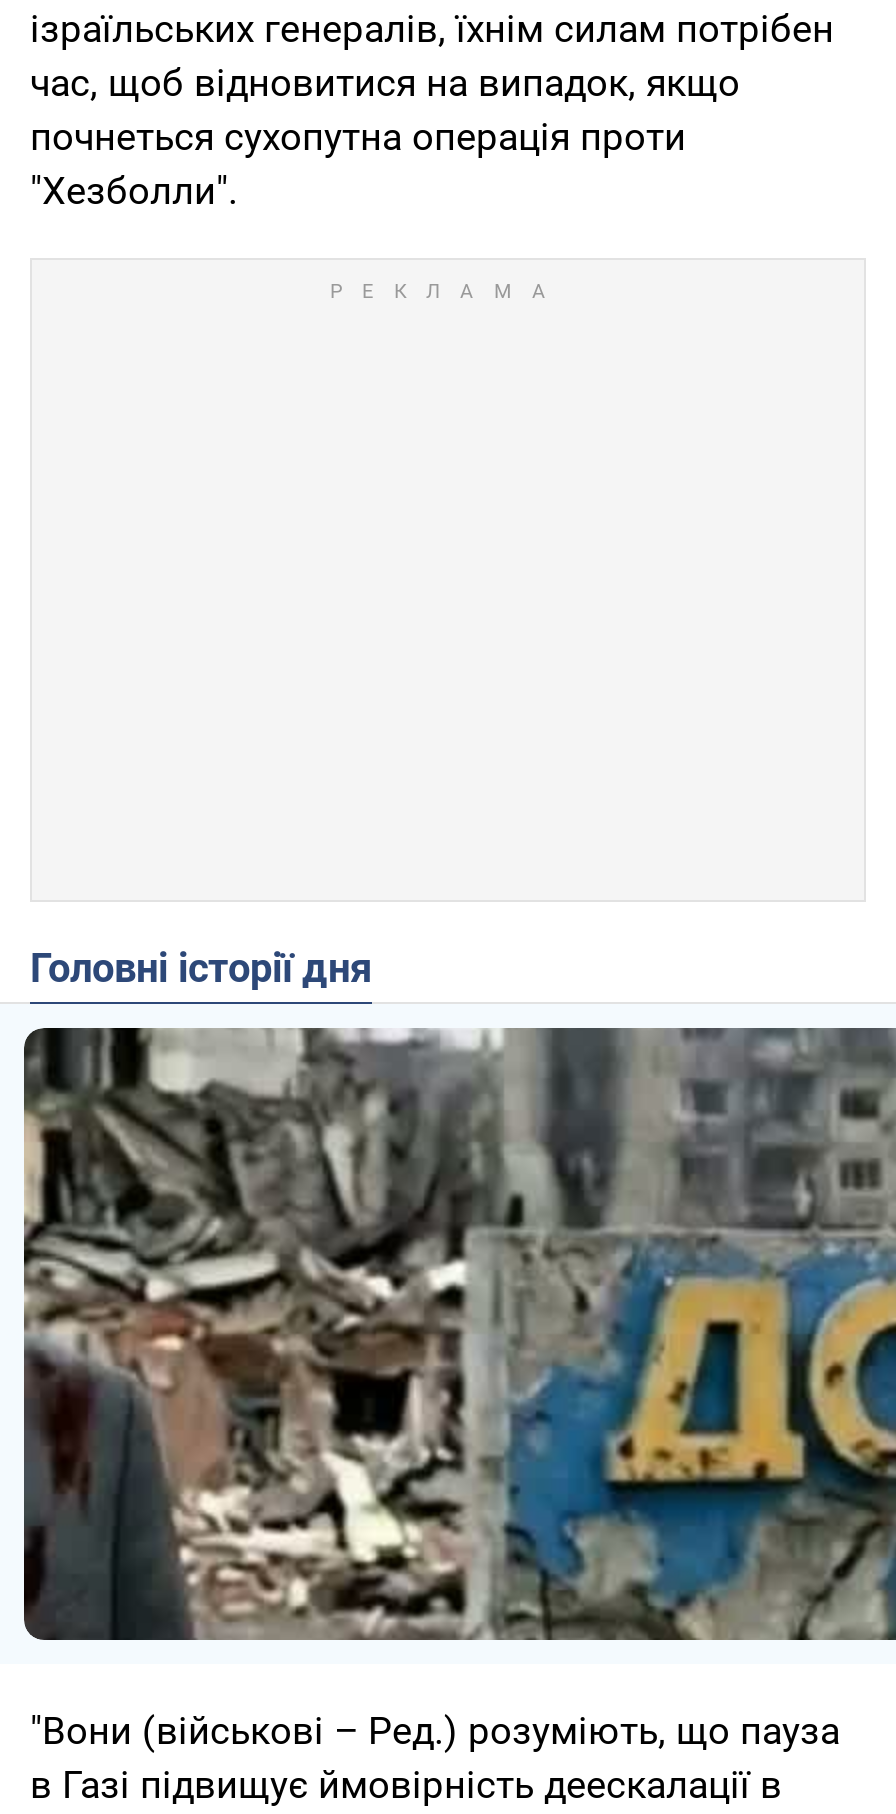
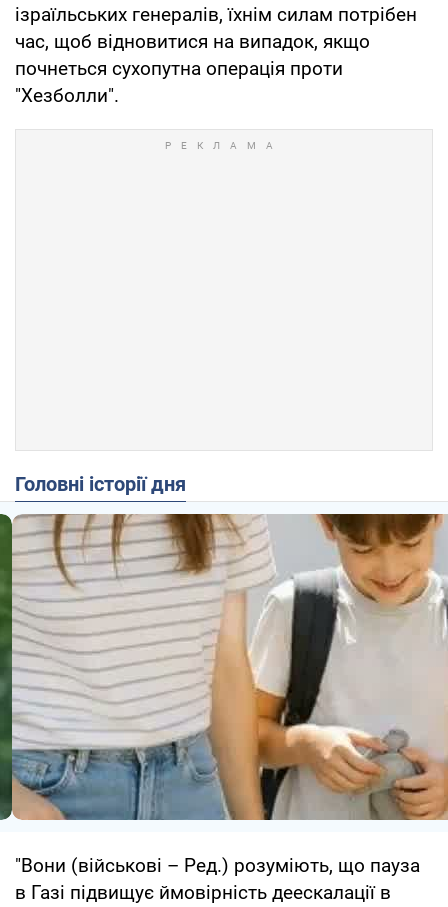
- [image]
+ [image]
